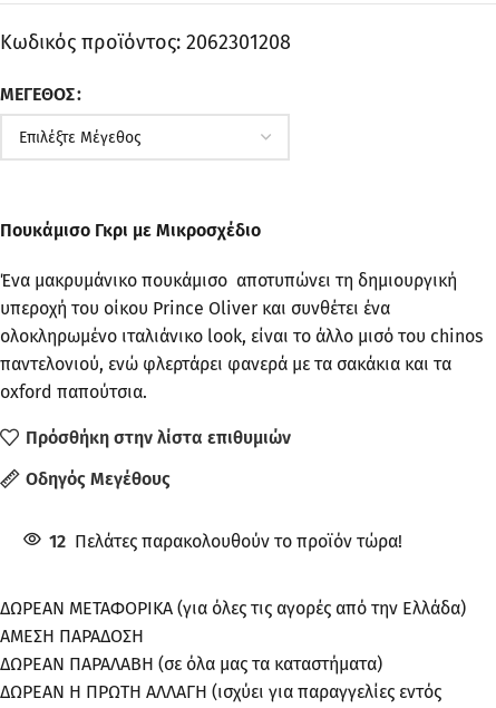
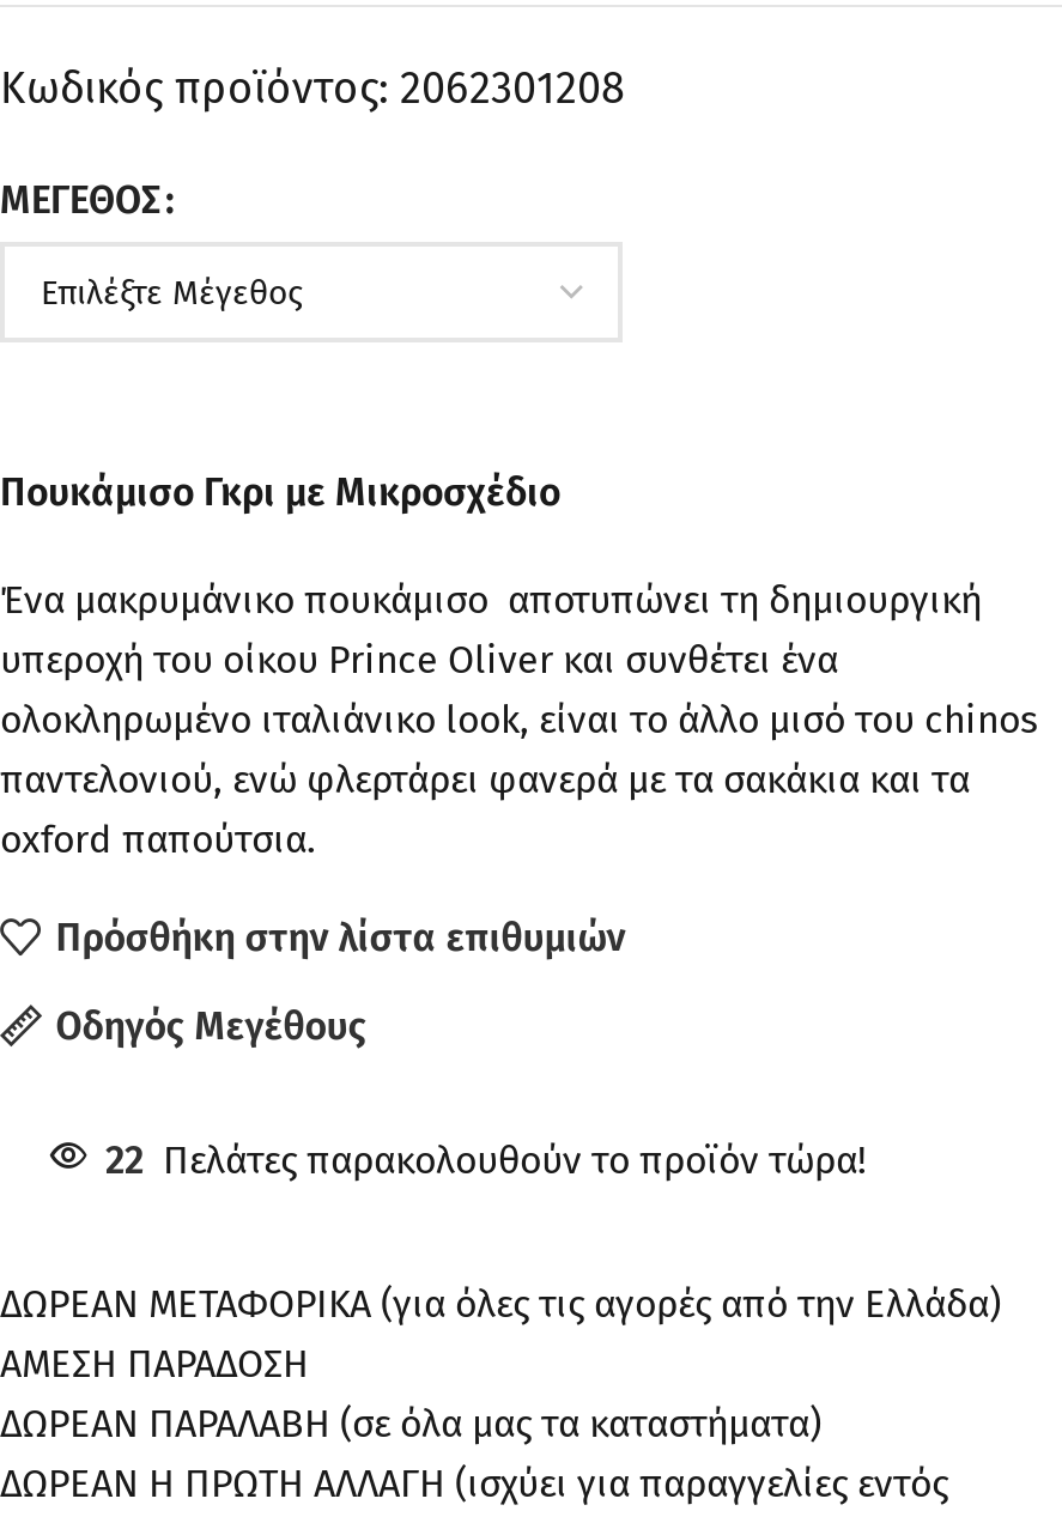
- 12 Πελάτες παρακολουθούν το προϊόν τώρα!
+ 22 Πελάτες παρακολουθούν το προϊόν τώρα!
